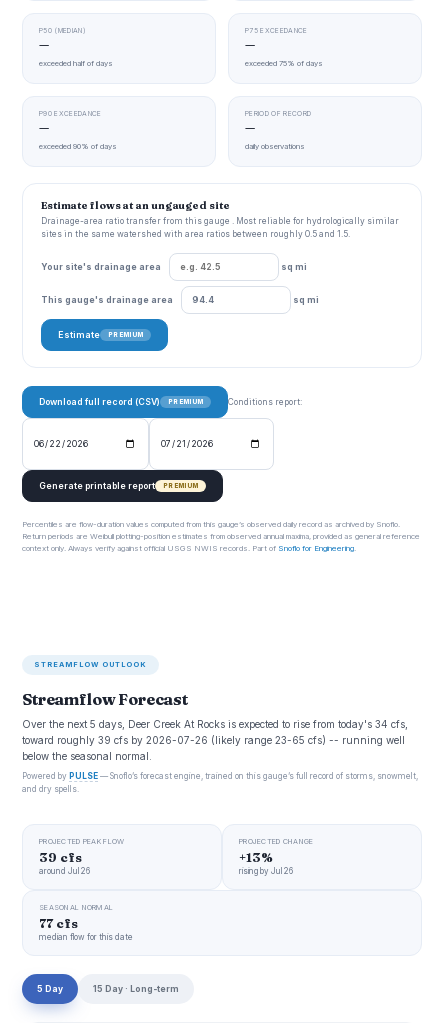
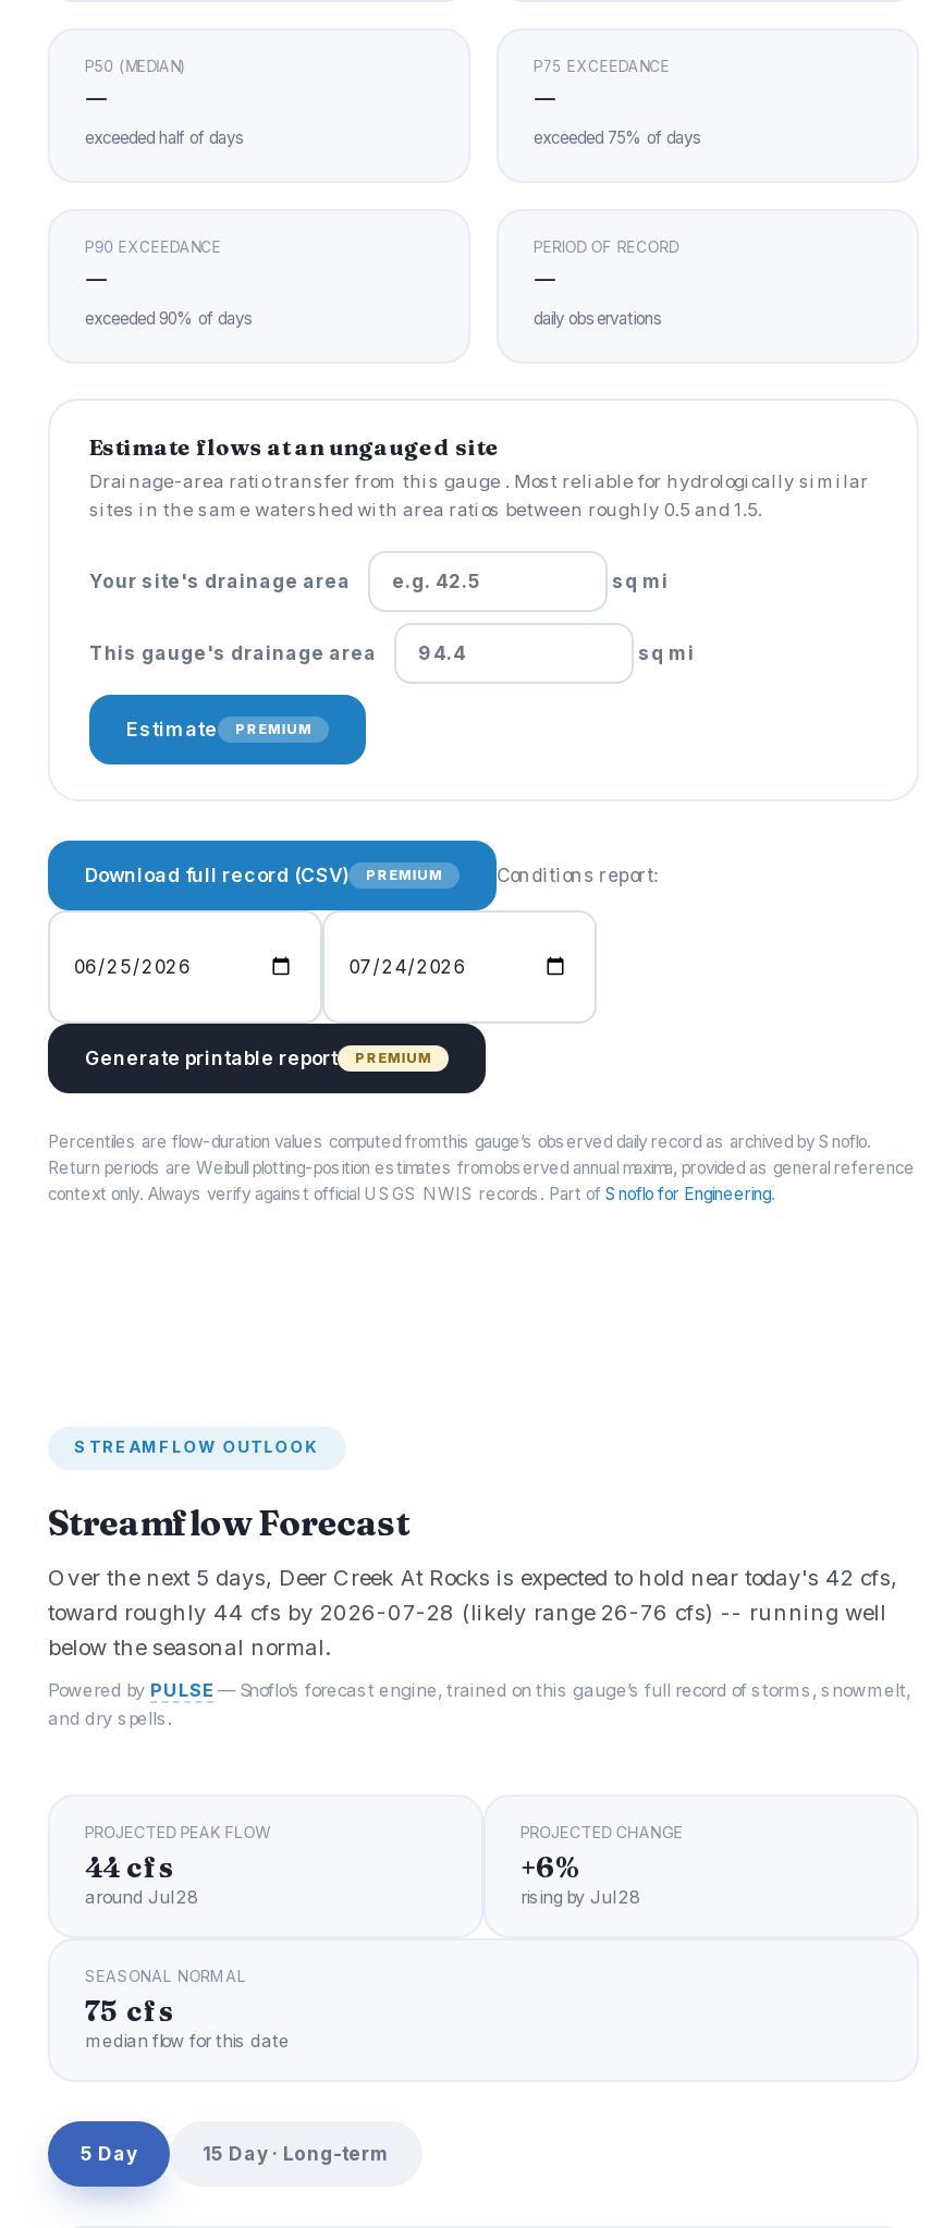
- Over the next 5 days, Deer Creek At Rocks is expected to rise from today's 34 cfs,
+ Over the next 5 days, Deer Creek At Rocks is expected to hold near today's 42 cfs,

- toward roughly 39 cfs by 2026-07-26 (likely range 23-65 cfs) -- running well
+ toward roughly 44 cfs by 2026-07-28 (likely range 26-76 cfs) -- running well

- 39 cfs
+ 44 cfs

- +13%
+ +6%

- around Jul 26
+ around Jul 28

- rising by Jul 26
+ rising by Jul 28

- 77 cfs
+ 75 cfs
